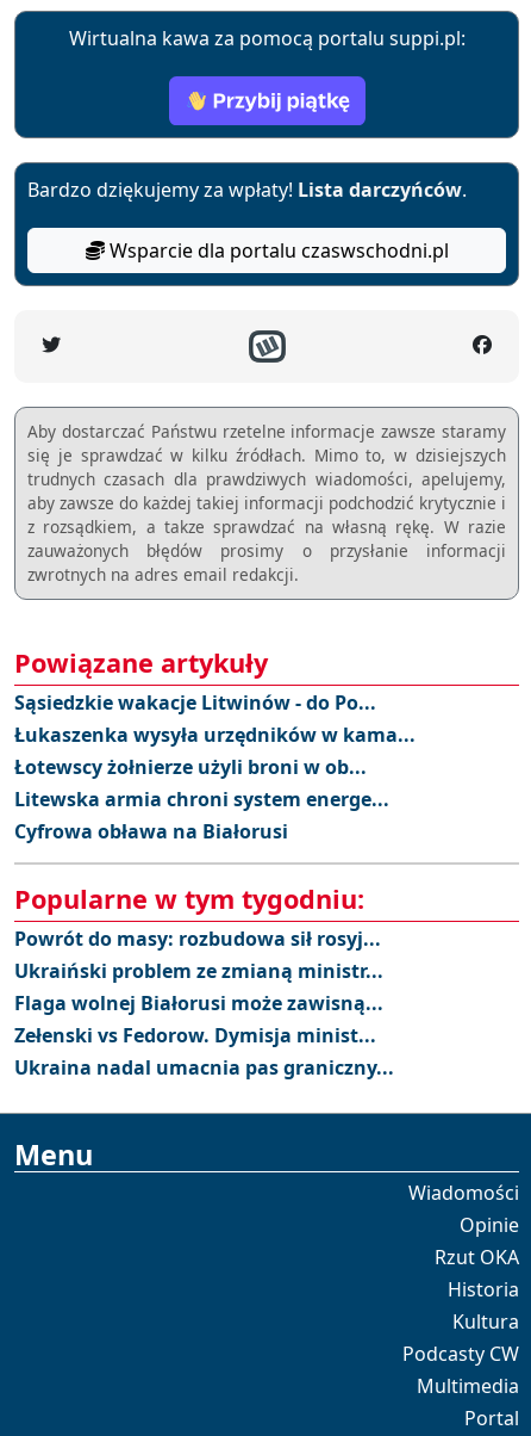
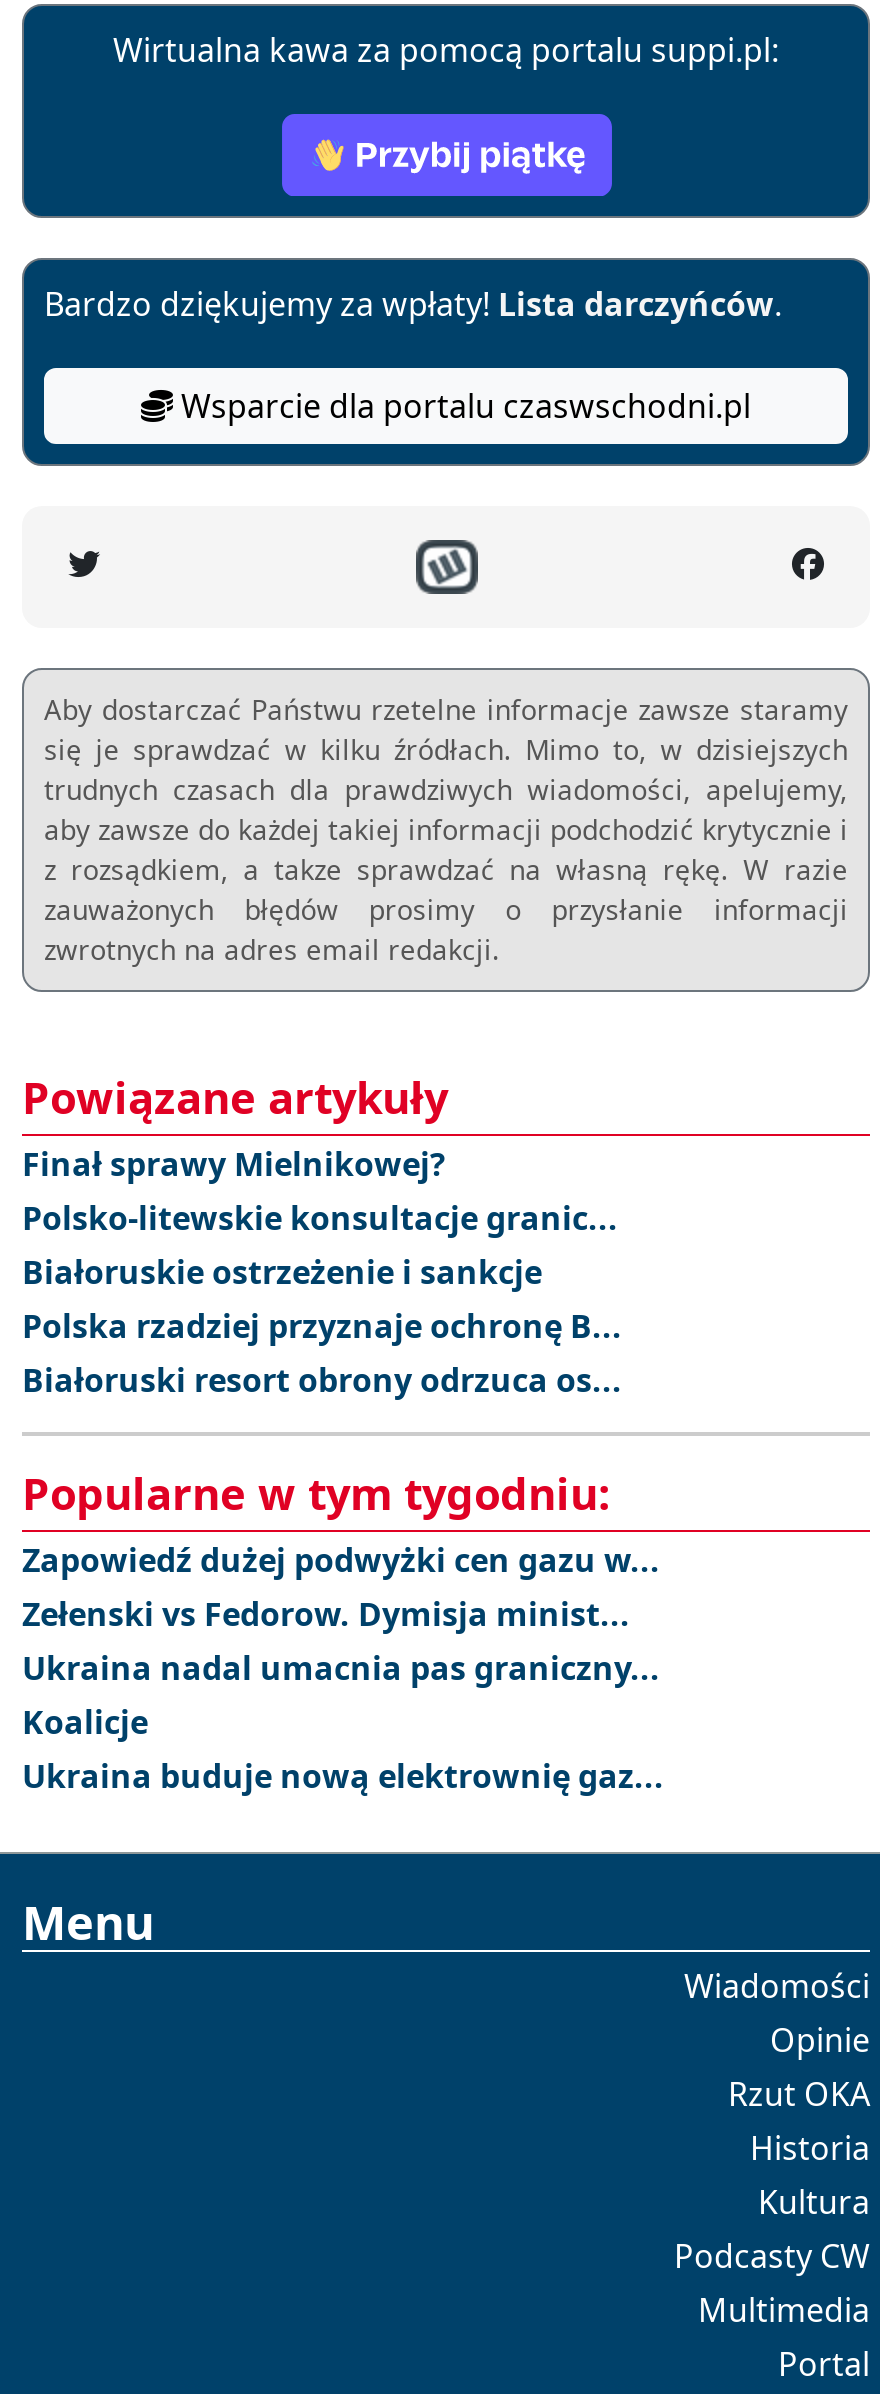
- Sąsiedzkie wakacje Litwinów - do Po...
- Łukaszenka wysyła urzędników w kama...
- Łotewscy żołnierze użyli broni w ob...
- Litewska armia chroni system energe...
- Cyfrowa obława na Białorusi
+ Finał sprawy Mielnikowej?
+ Polsko-litewskie konsultacje granic...
+ Białoruskie ostrzeżenie i sankcje
+ Polska rzadziej przyznaje ochronę B...
+ Białoruski resort obrony odrzuca os...

- Powrót do masy: rozbudowa sił rosyj...
- Ukraiński problem ze zmianą ministr...
- Flaga wolnej Białorusi może zawisną...
+ Zapowiedź dużej podwyżki cen gazu w...

moved up: Zełenski vs Fedorow. Dymisja minist... | Ukraina nadal umacnia pas graniczny...

+ Koalicje
+ Ukraina buduje nową elektrownię gaz...
